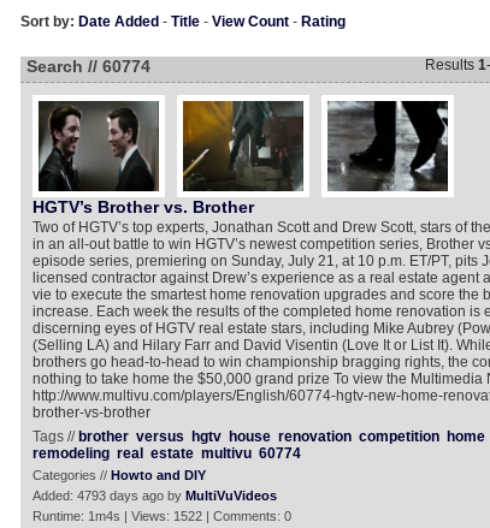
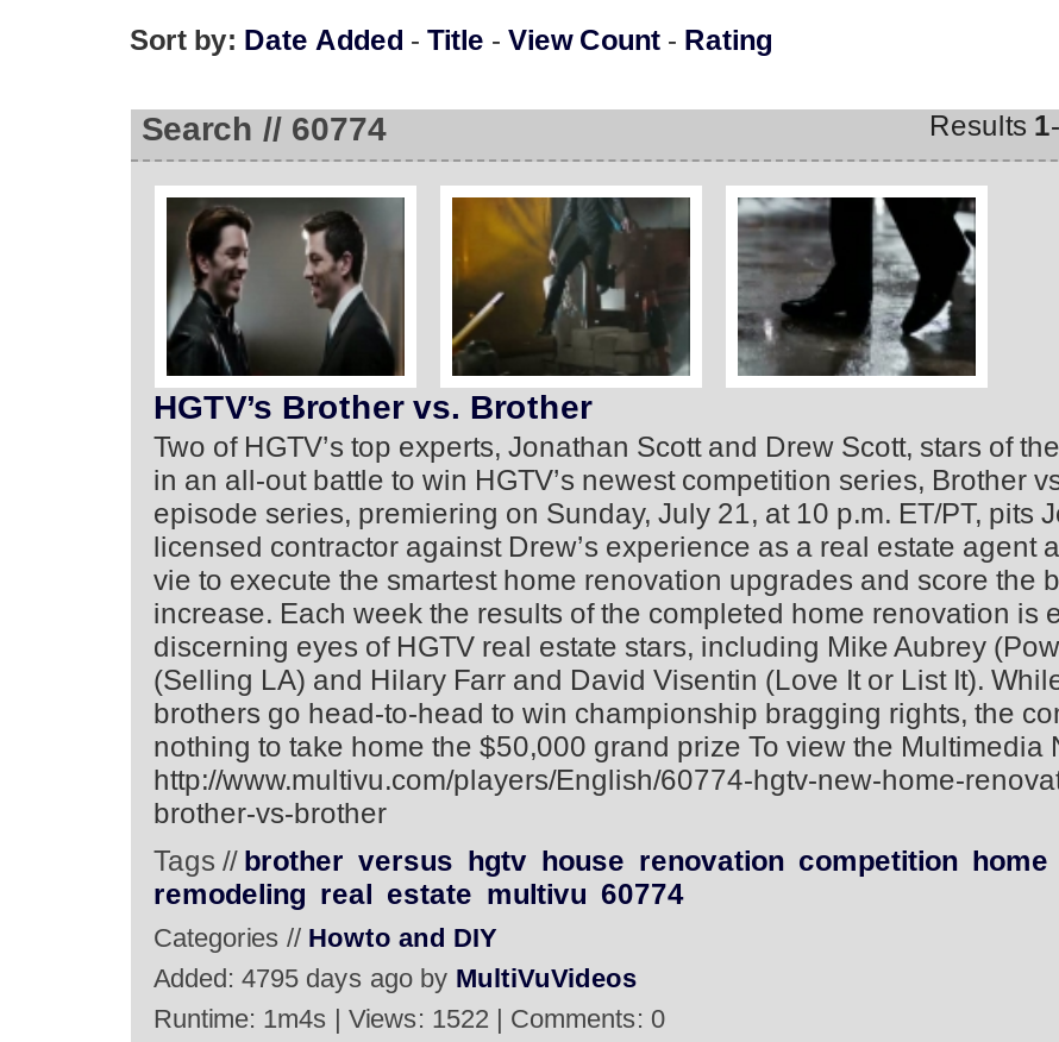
- Added: 4793 days ago by MultiVuVideos
+ Added: 4795 days ago by MultiVuVideos
